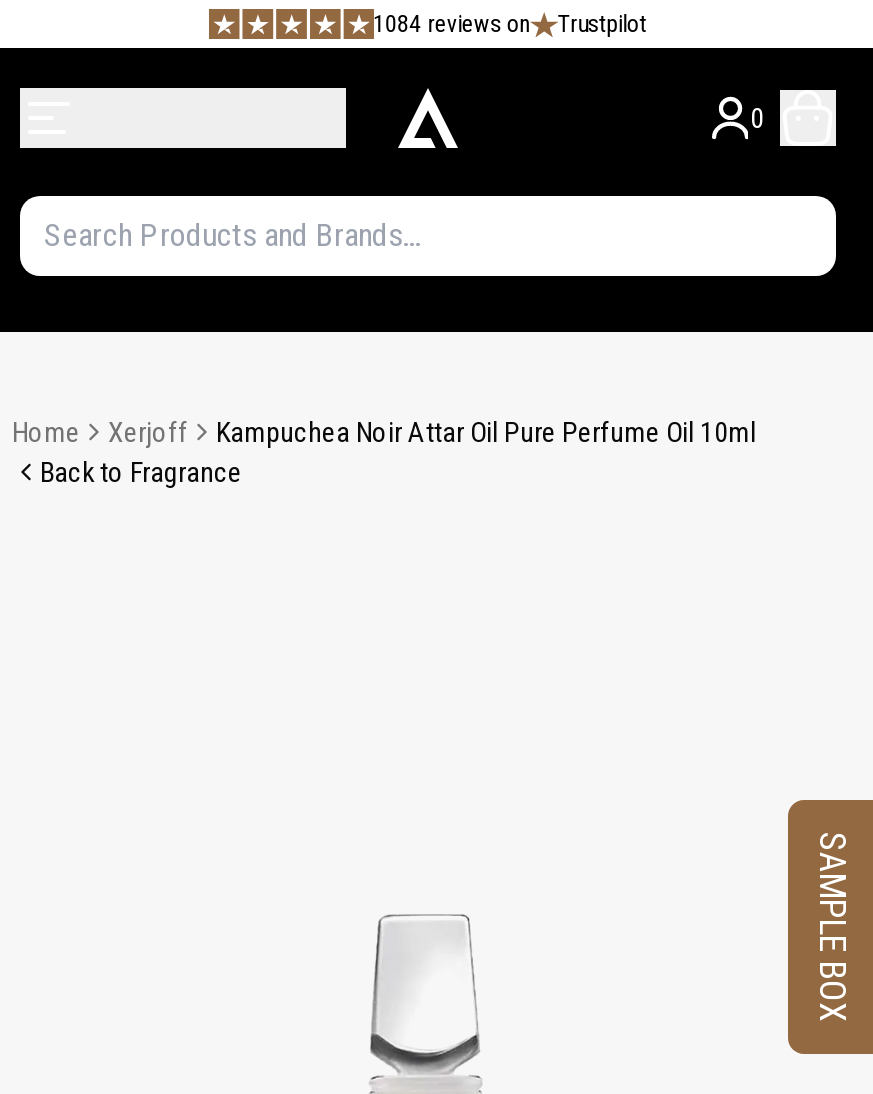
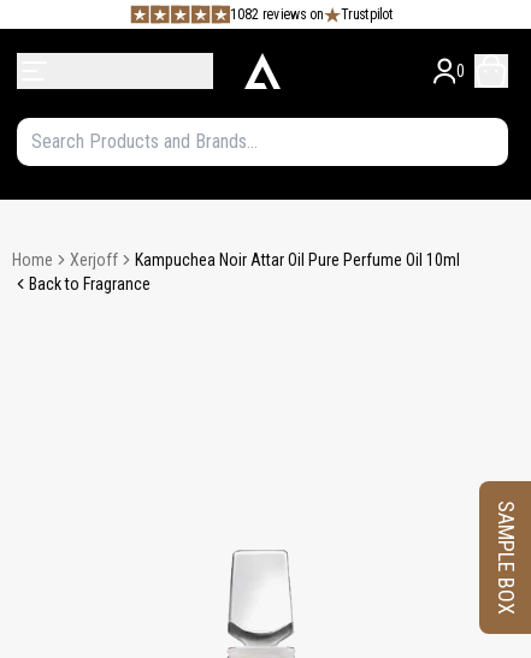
- 1084 reviews on Trustpilot
+ 1082 reviews on Trustpilot
